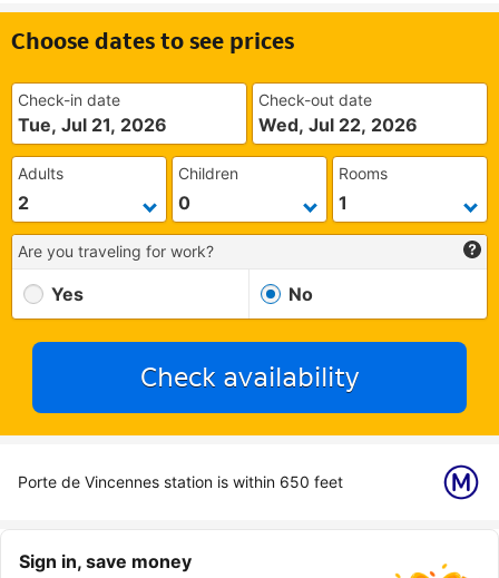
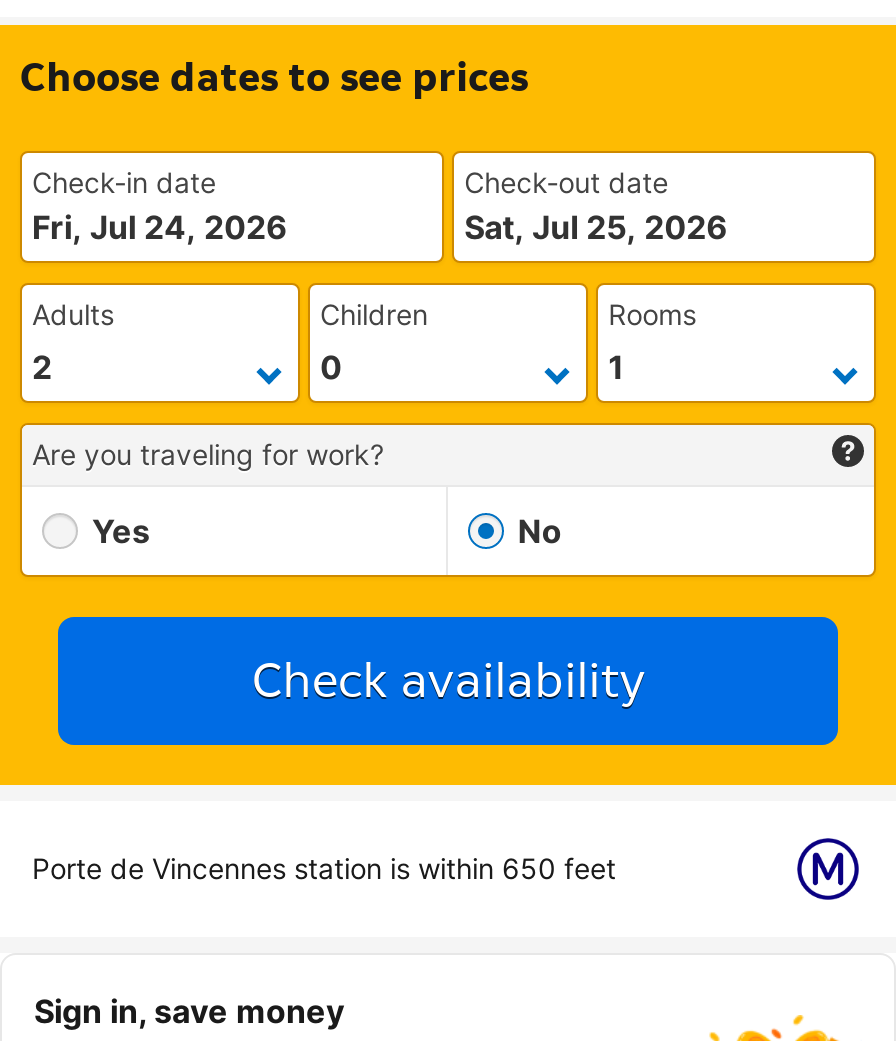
- Tue, Jul 21, 2026
+ Fri, Jul 24, 2026

- Wed, Jul 22, 2026
+ Sat, Jul 25, 2026
